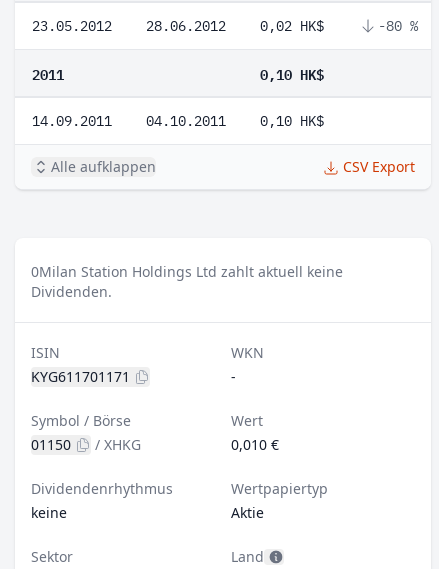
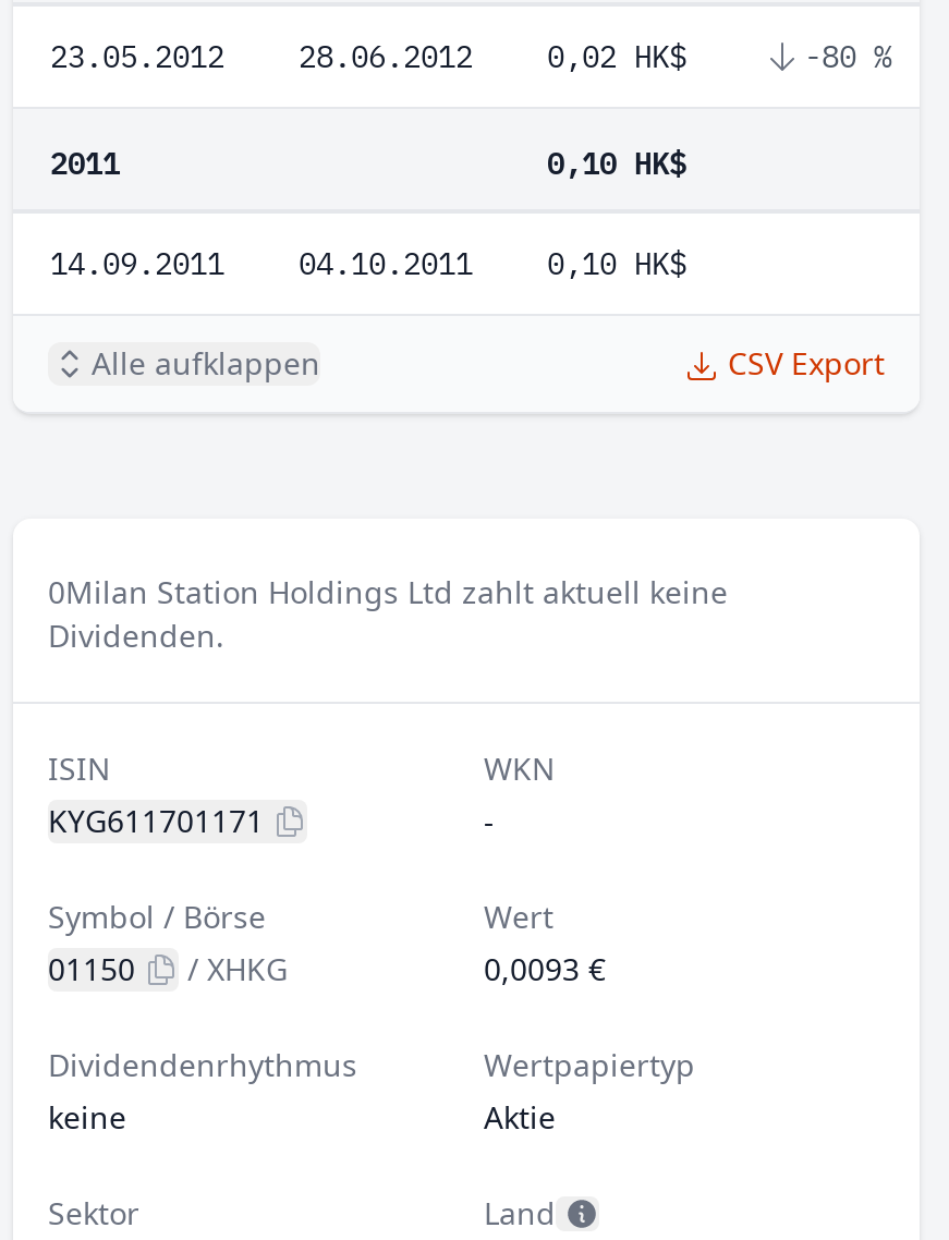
- 0,010 €
+ 0,0093 €
